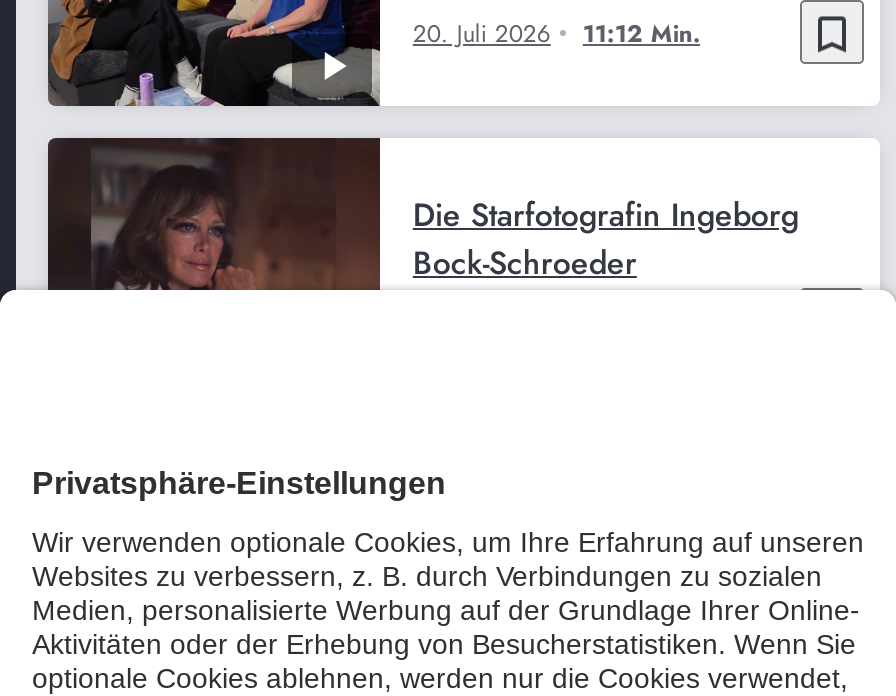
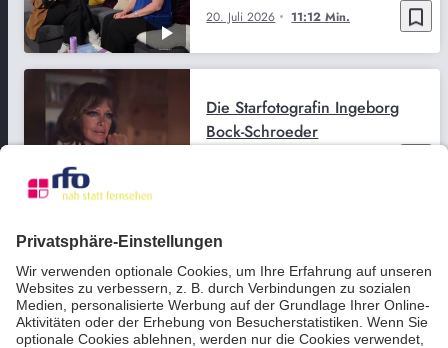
+ [image]
